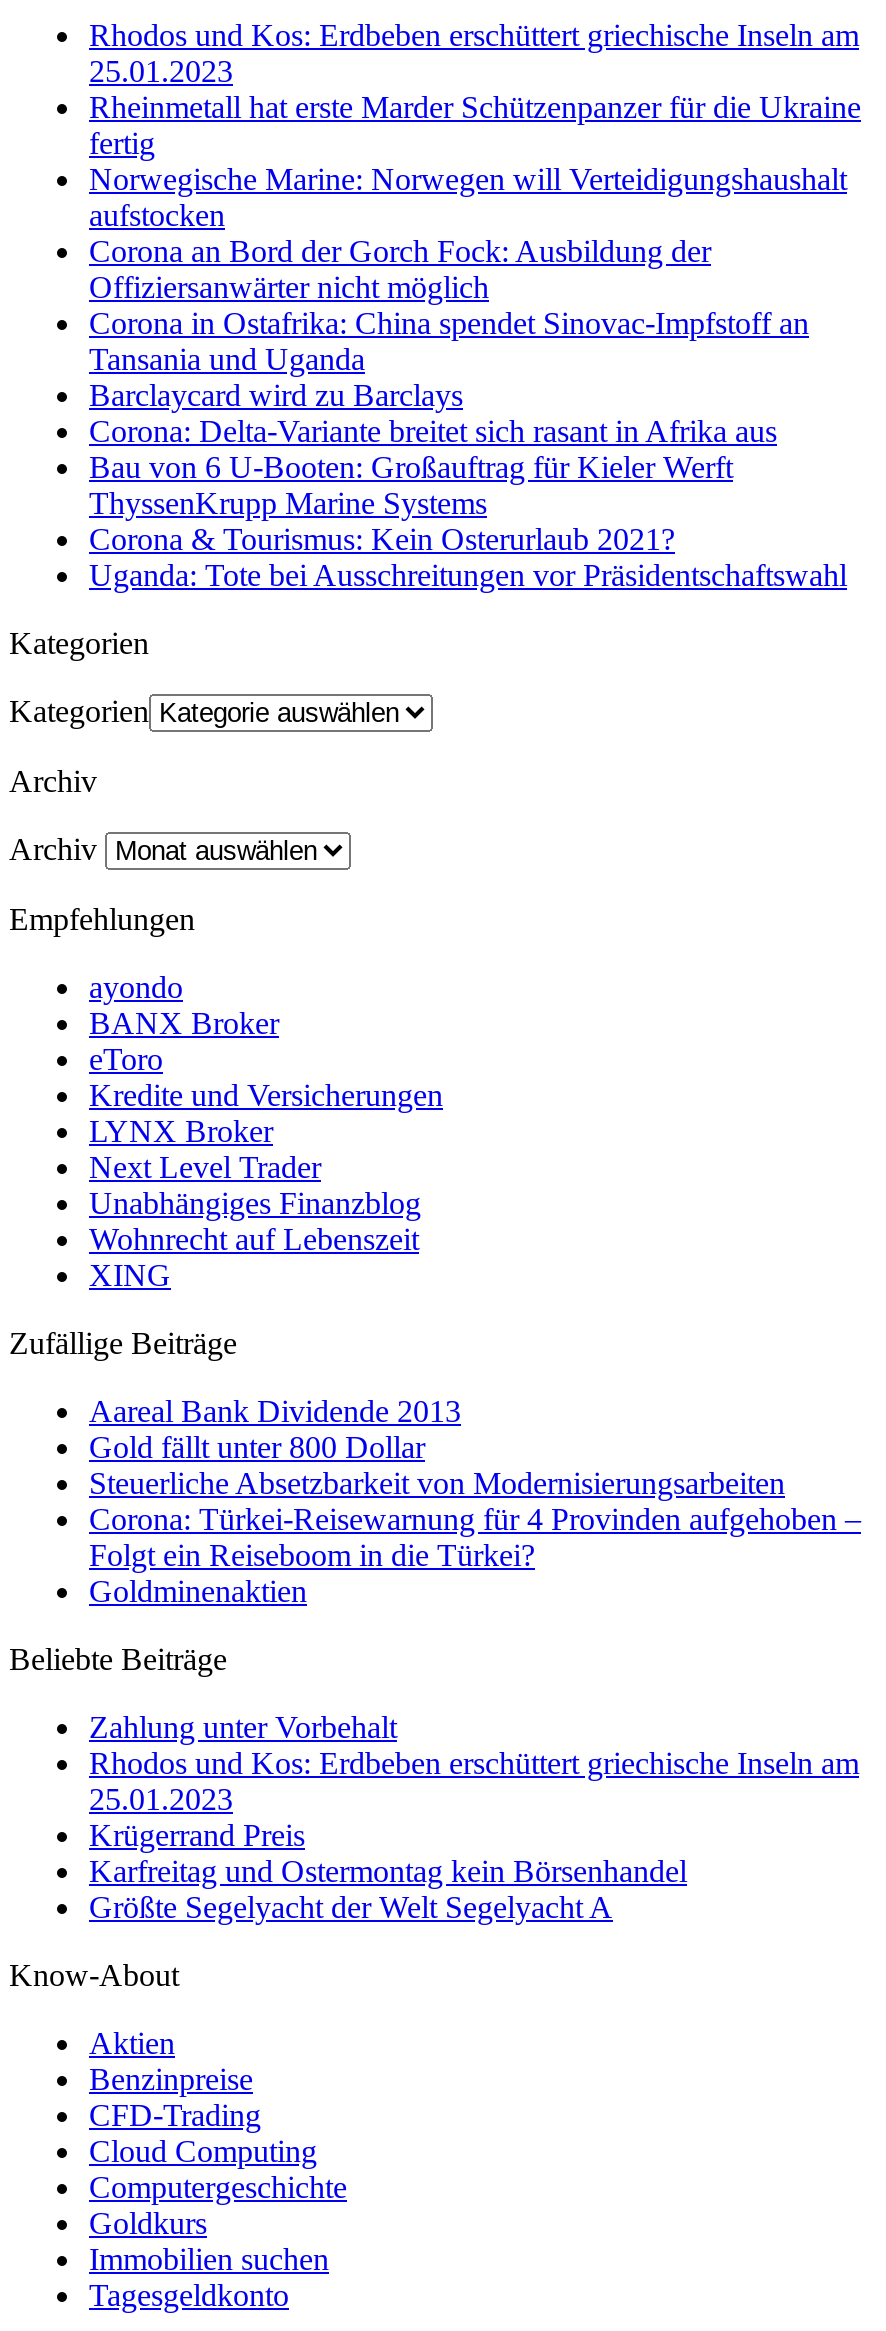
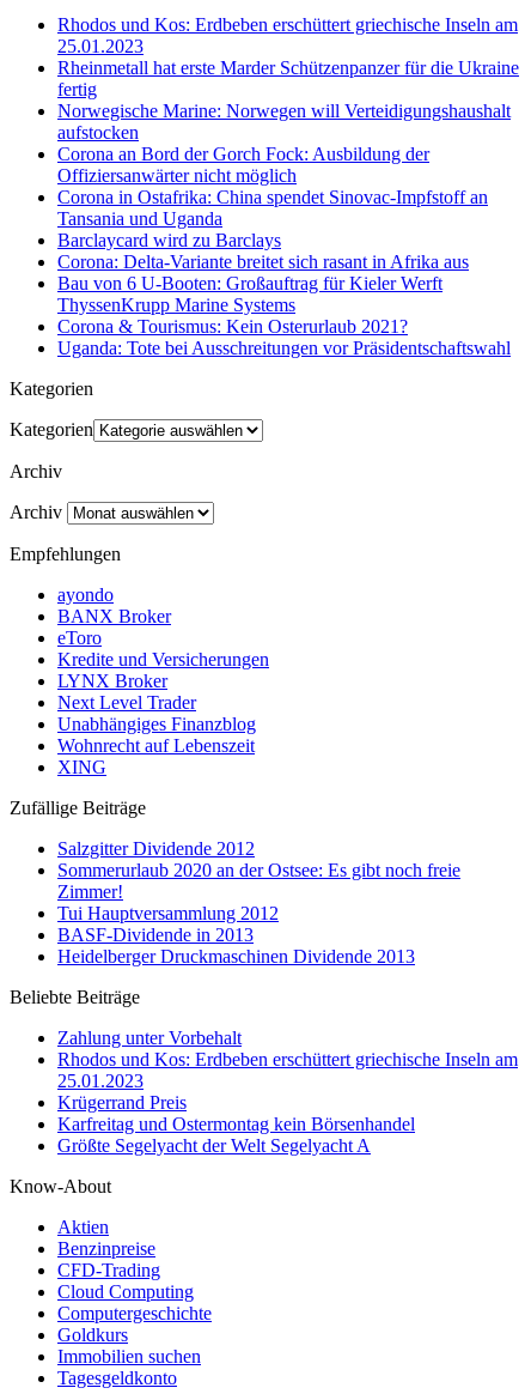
- Aareal Bank Dividende 2013
- Gold fällt unter 800 Dollar
- Steuerliche Absetzbarkeit von Modernisierungsarbeiten
- Corona: Türkei-Reisewarnung für 4 Provinden aufgehoben –
- Folgt ein Reiseboom in die Türkei?
- Goldminenaktien
+ Salzgitter Dividende 2012
+ Sommerurlaub 2020 an der Ostsee: Es gibt noch freie
+ Zimmer!
+ Tui Hauptversammlung 2012
+ BASF-Dividende in 2013
+ Heidelberger Druckmaschinen Dividende 2013
